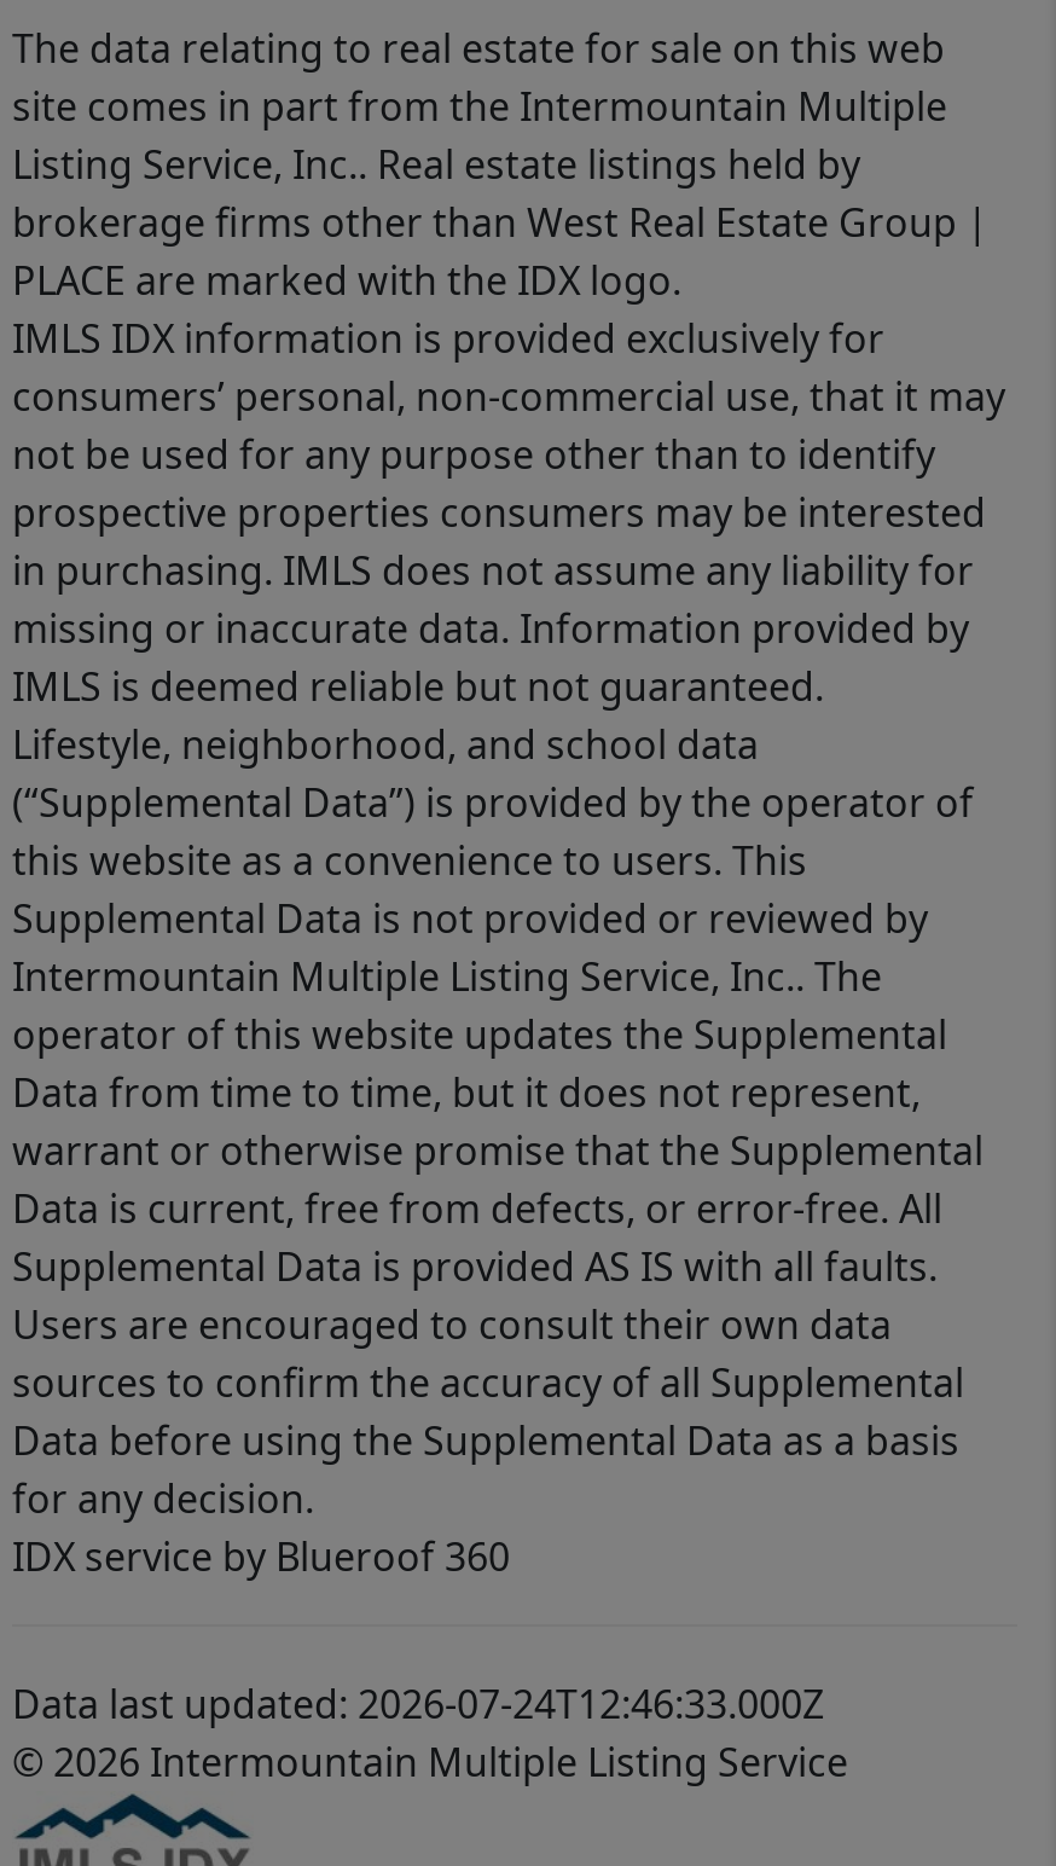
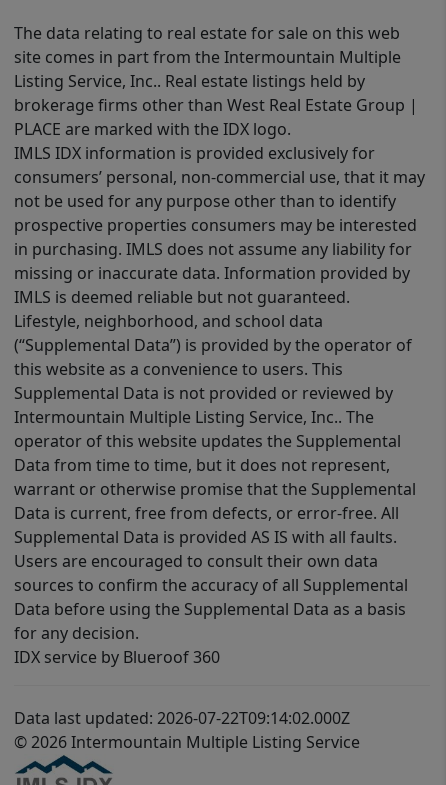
- Data last updated: 2026-07-24T12:46:33.000Z
+ Data last updated: 2026-07-22T09:14:02.000Z
